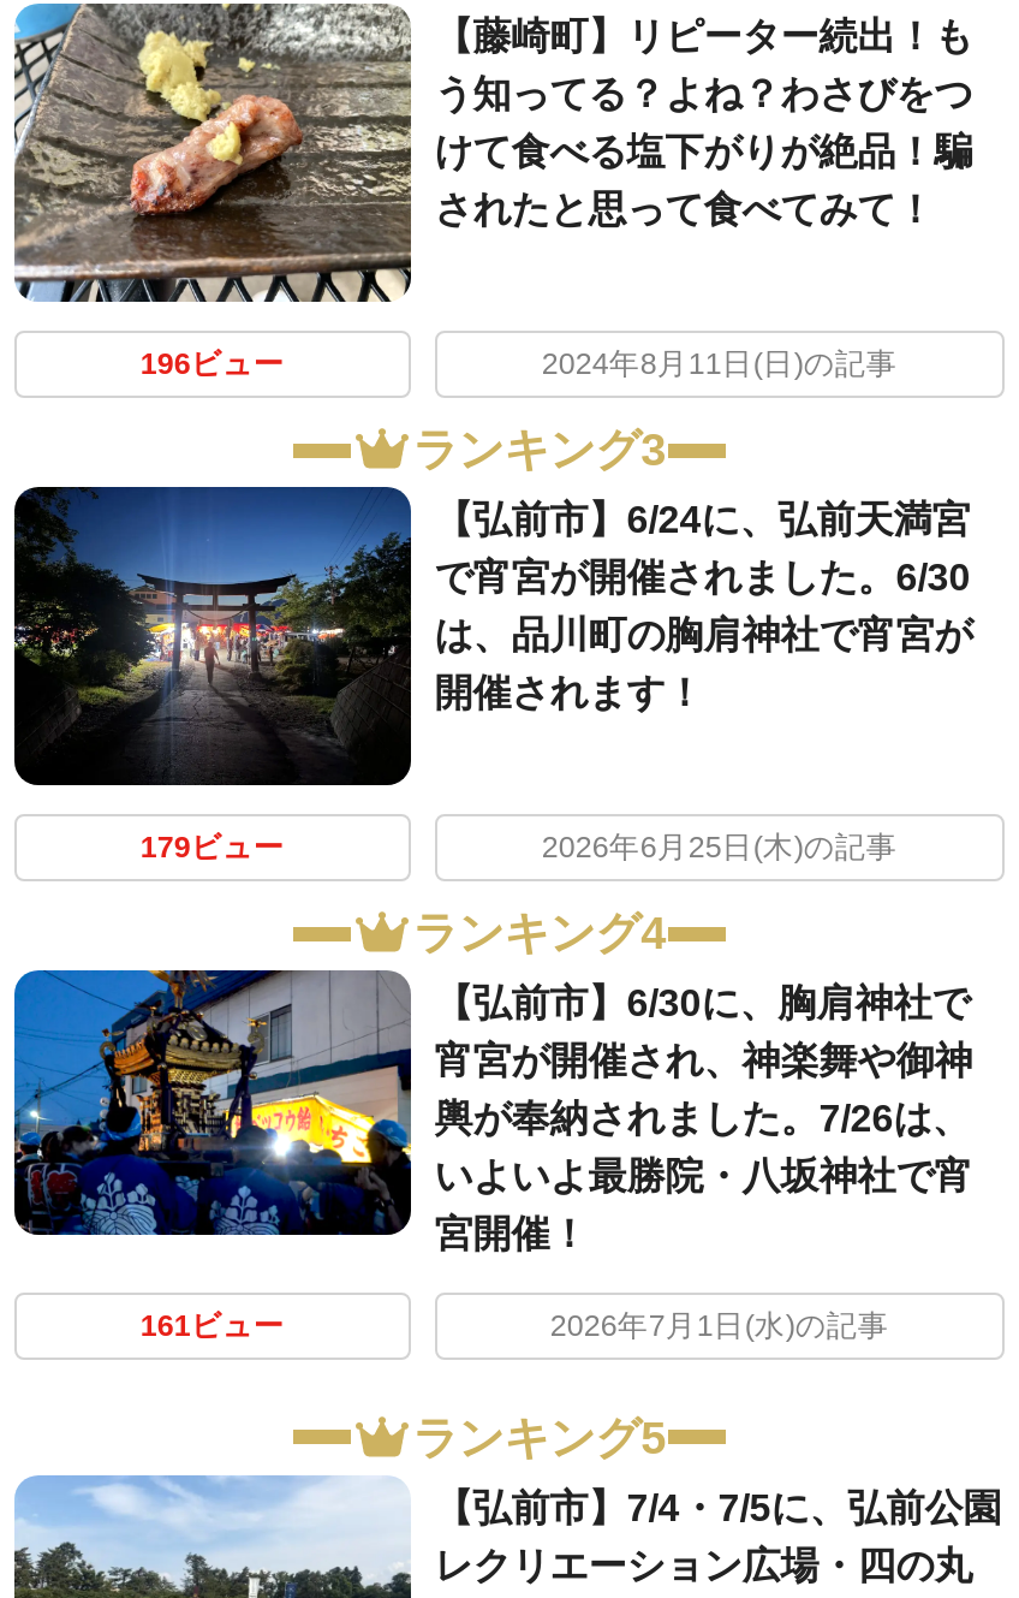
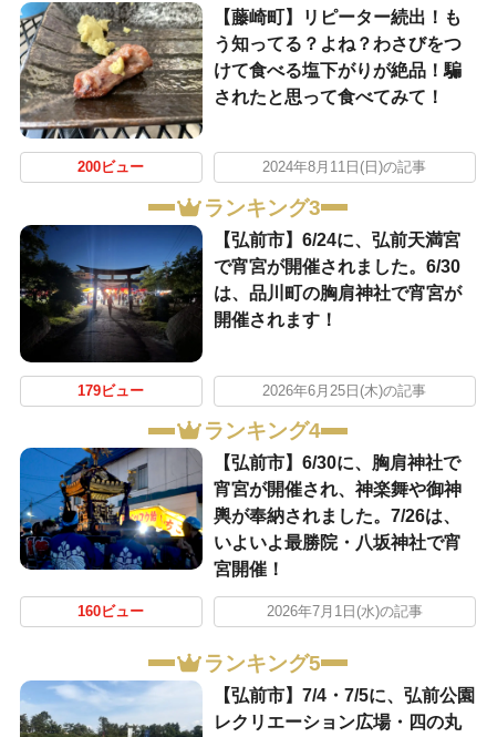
- 196ビュー
+ 200ビュー

- 161ビュー
+ 160ビュー
